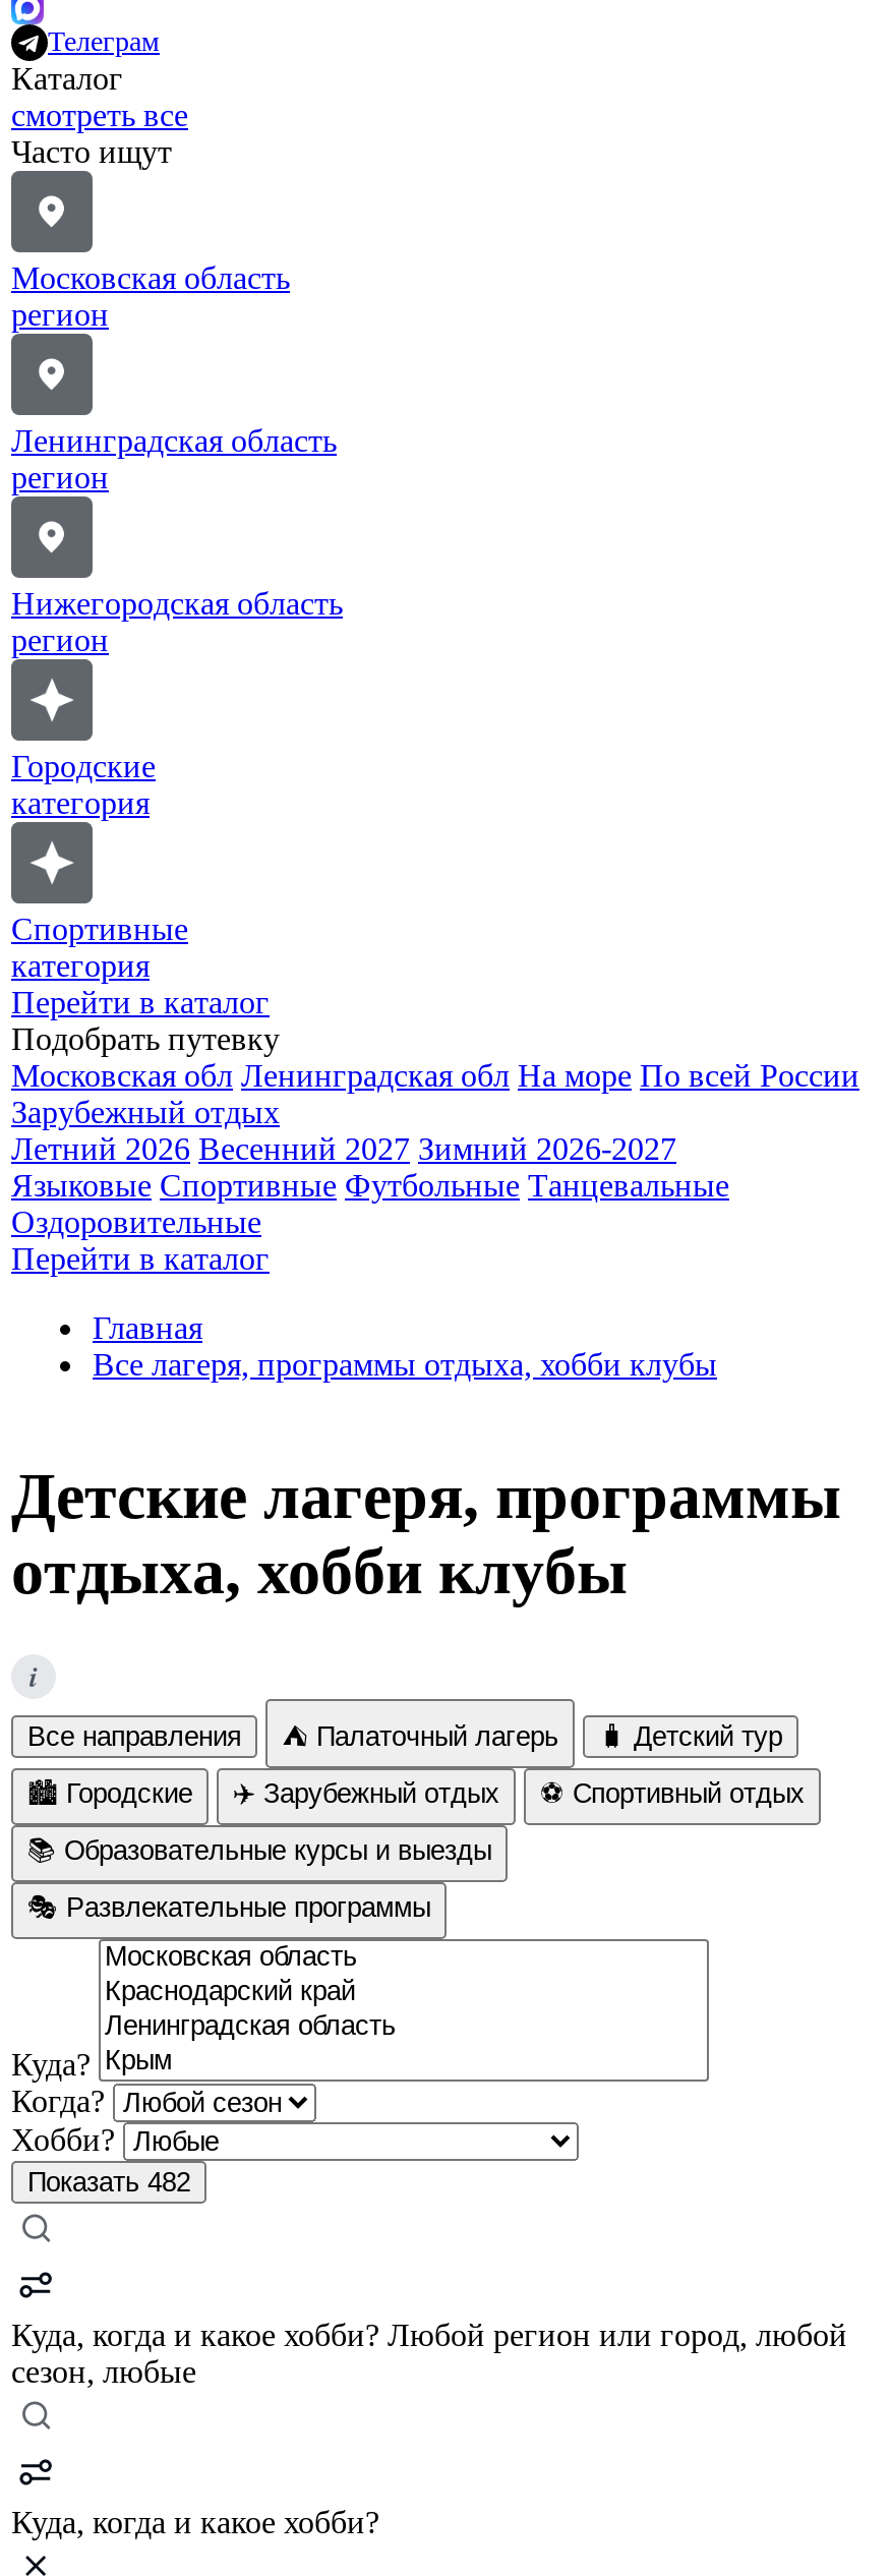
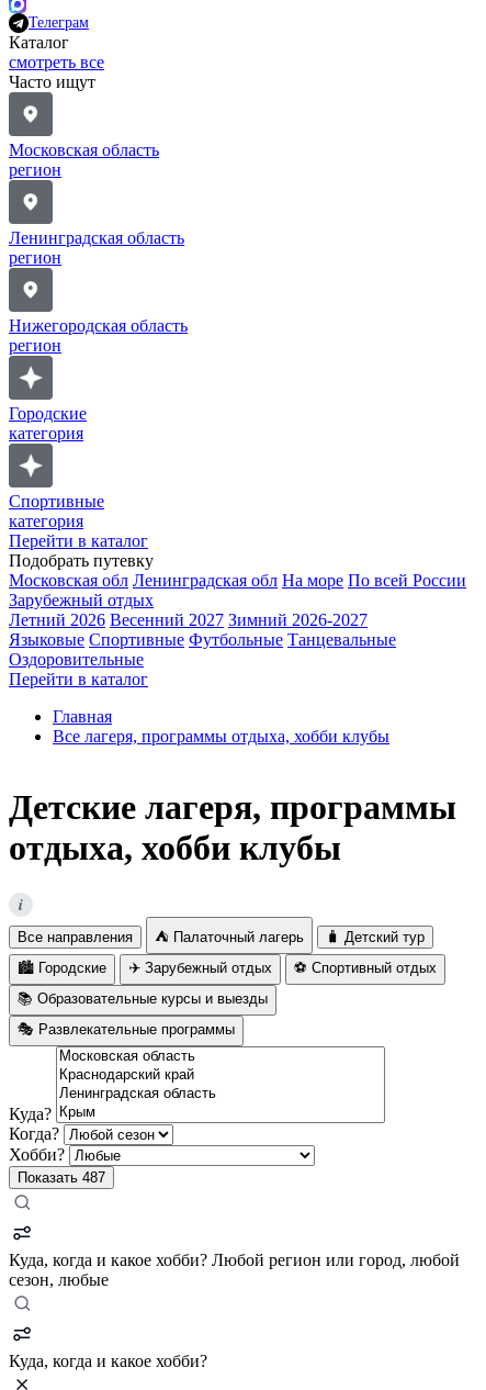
- Показать 482
+ Показать 487
